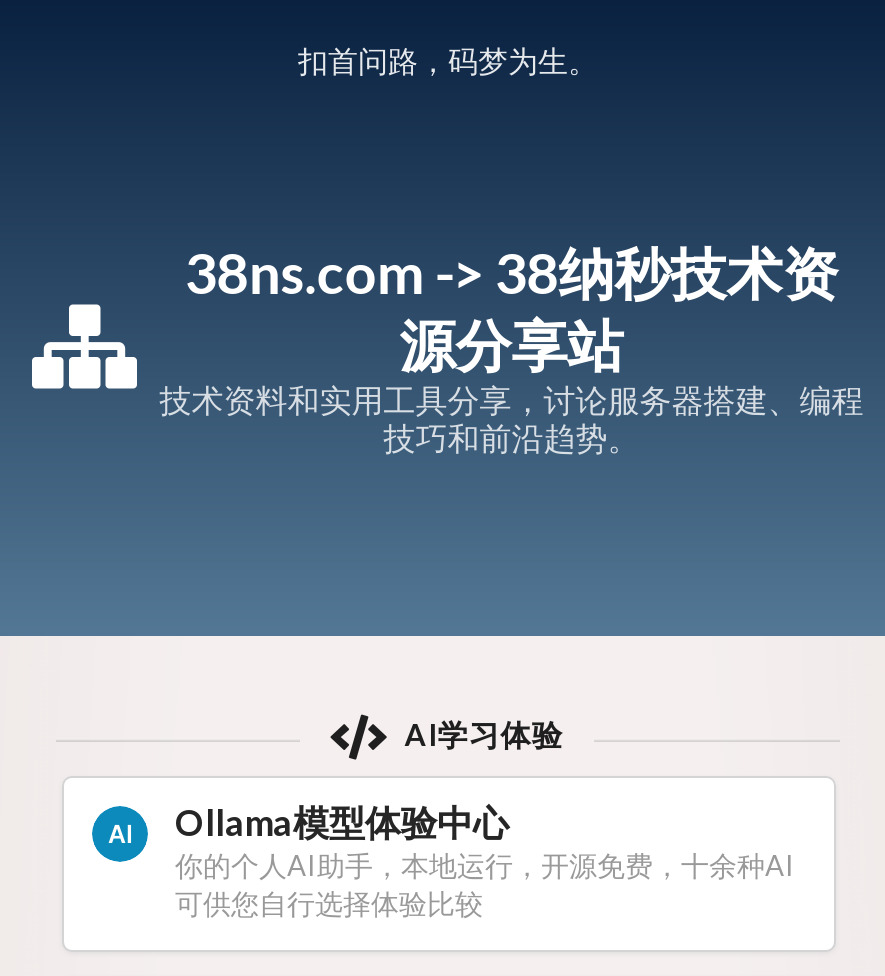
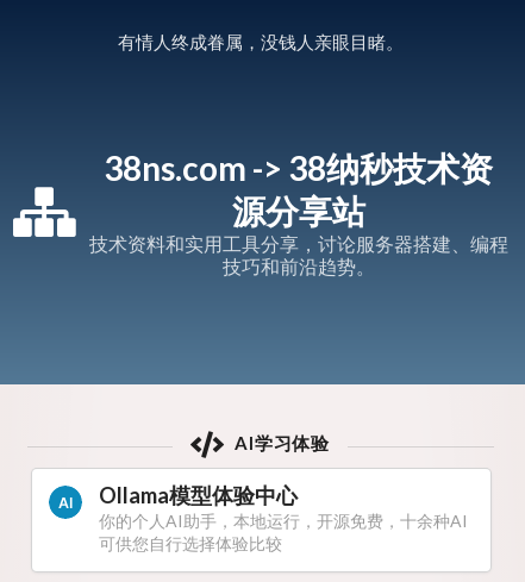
- 扣首问路，码梦为生。
+ 有情人终成眷属，没钱人亲眼目睹。
